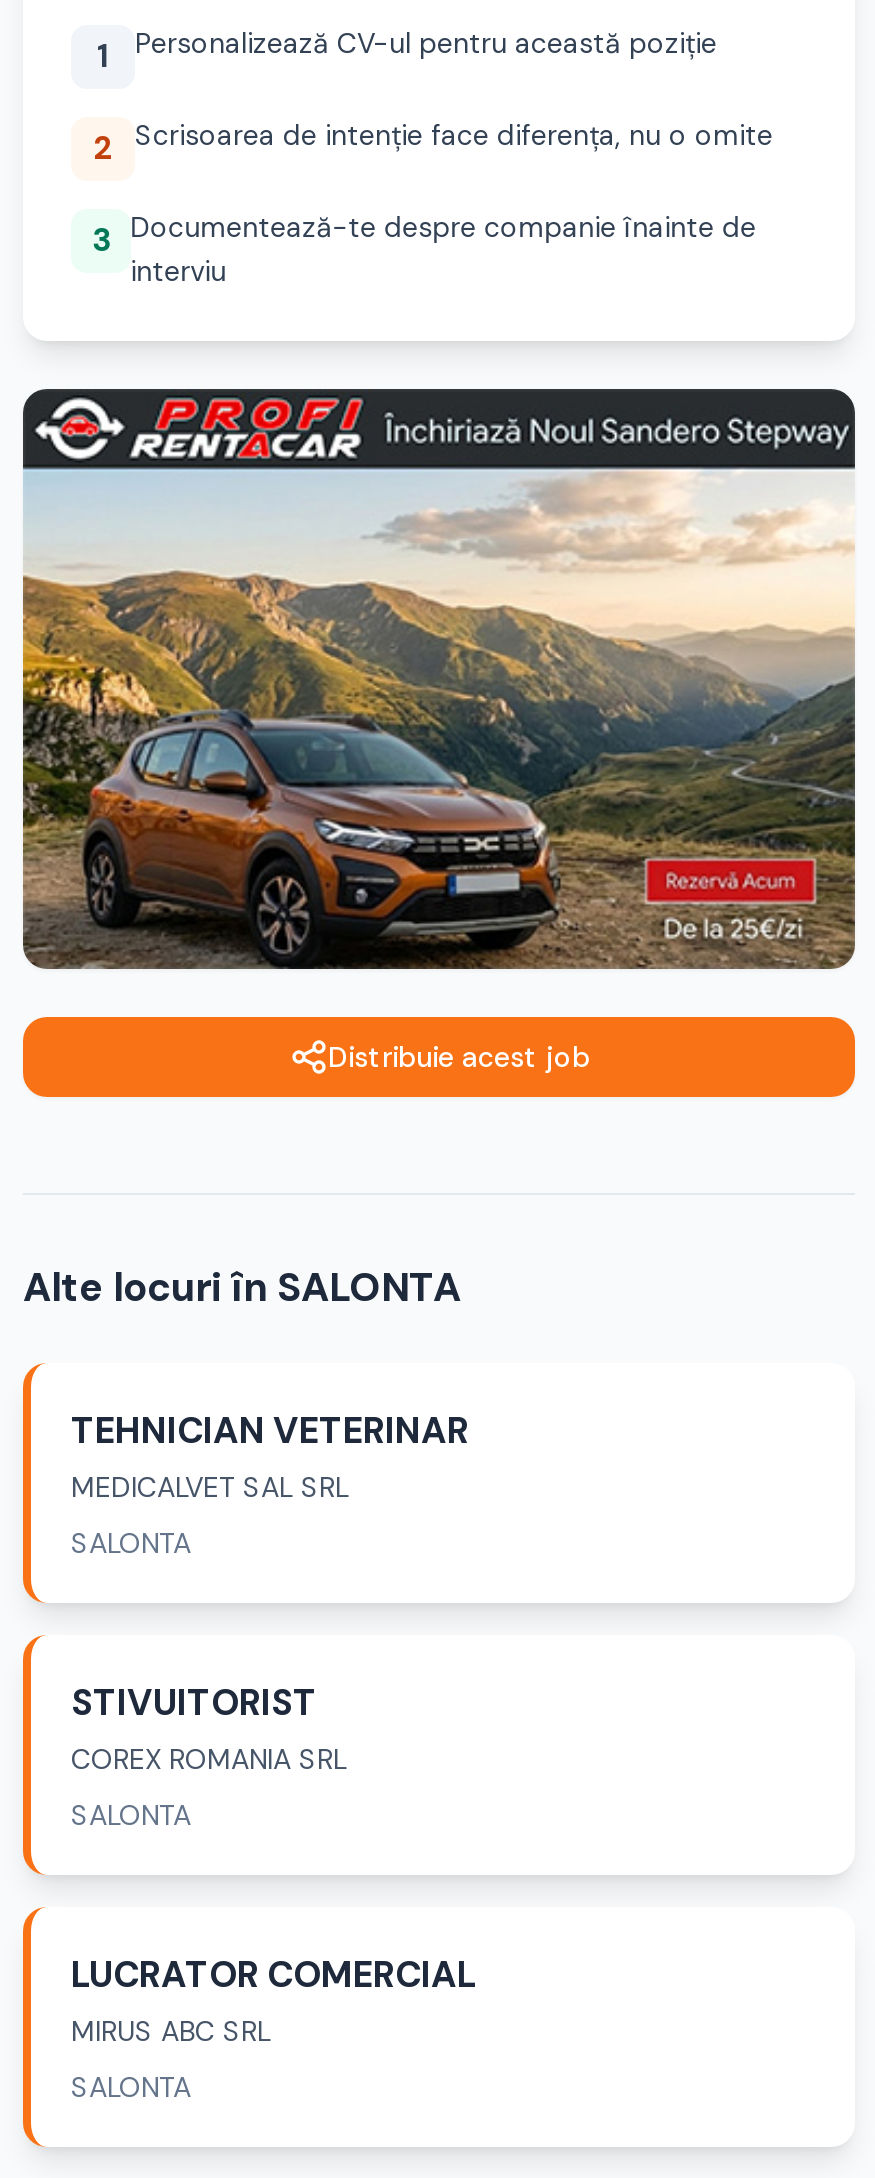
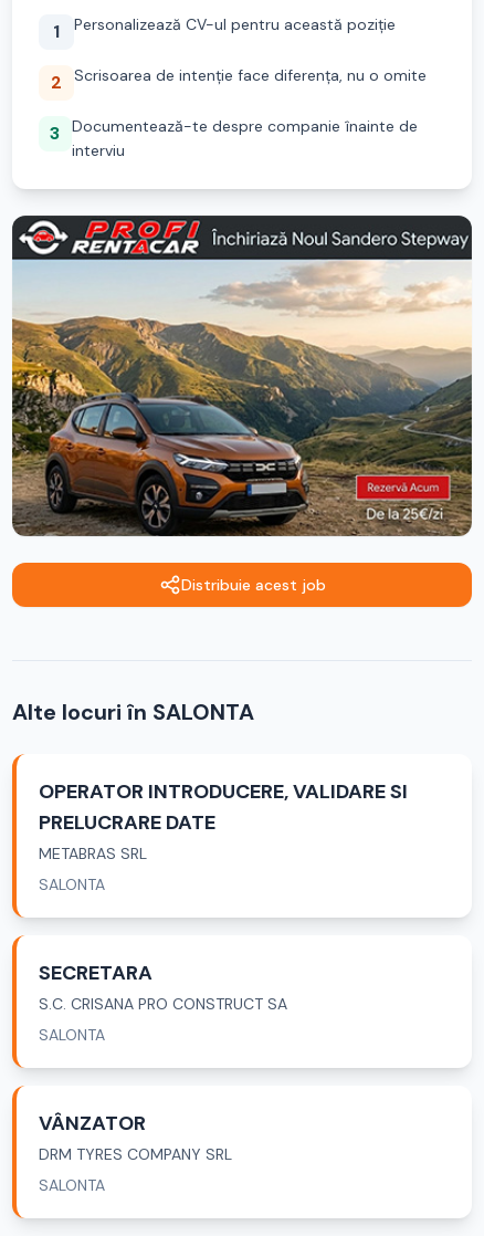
- TEHNICIAN VETERINAR
- MEDICALVET SAL SRL
+ OPERATOR INTRODUCERE, VALIDARE SI
+ PRELUCRARE DATE
+ METABRAS SRL

- STIVUITORIST
- COREX ROMANIA SRL
+ SECRETARA
+ S.C. CRISANA PRO CONSTRUCT SA

- LUCRATOR COMERCIAL
- MIRUS ABC SRL
+ VÂNZATOR
+ DRM TYRES COMPANY SRL
